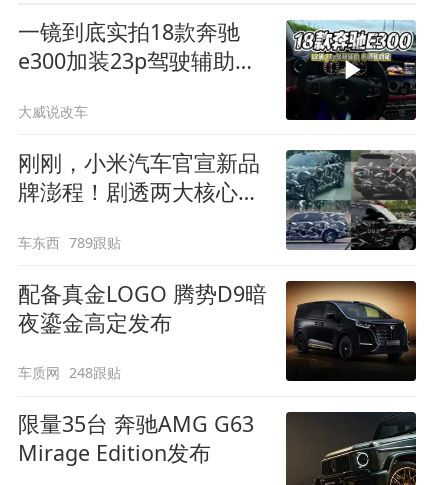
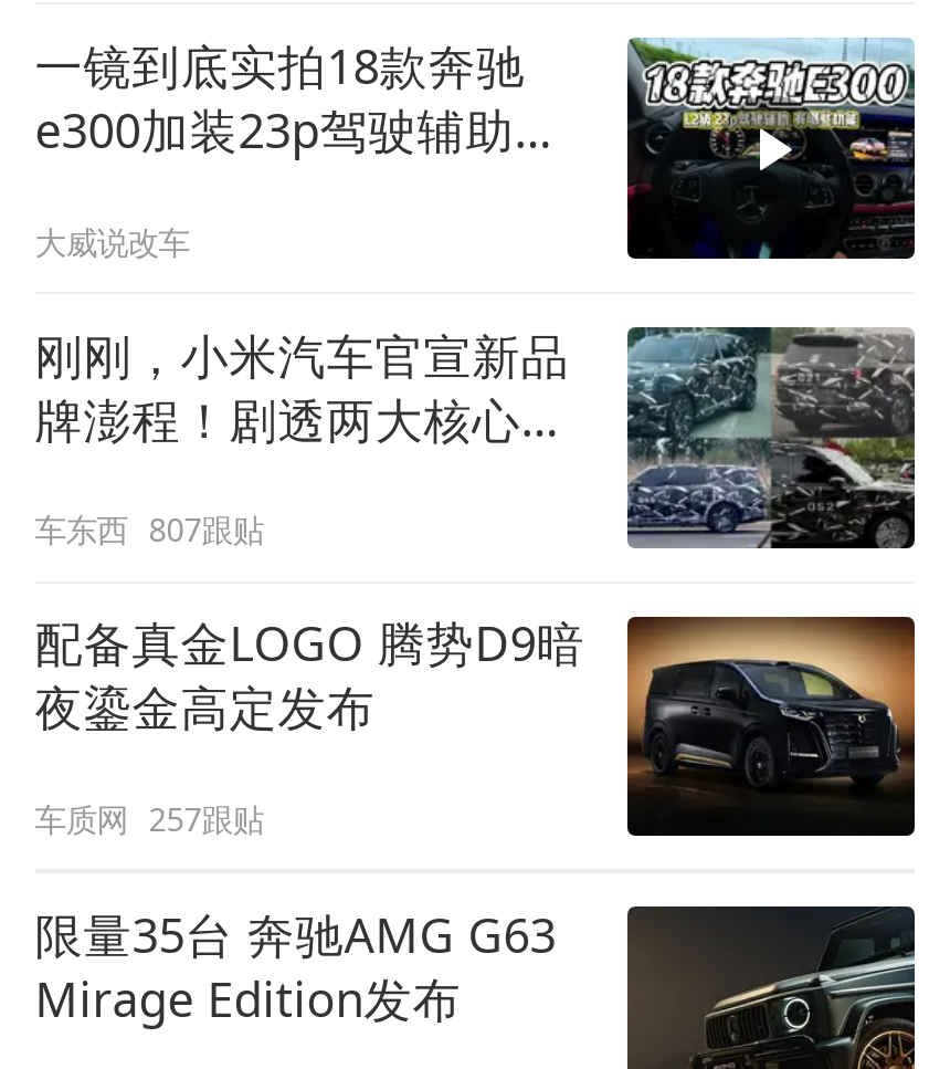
- 车东西 789跟贴
+ 车东西 807跟贴

- 车质网 248跟贴
+ 车质网 257跟贴
